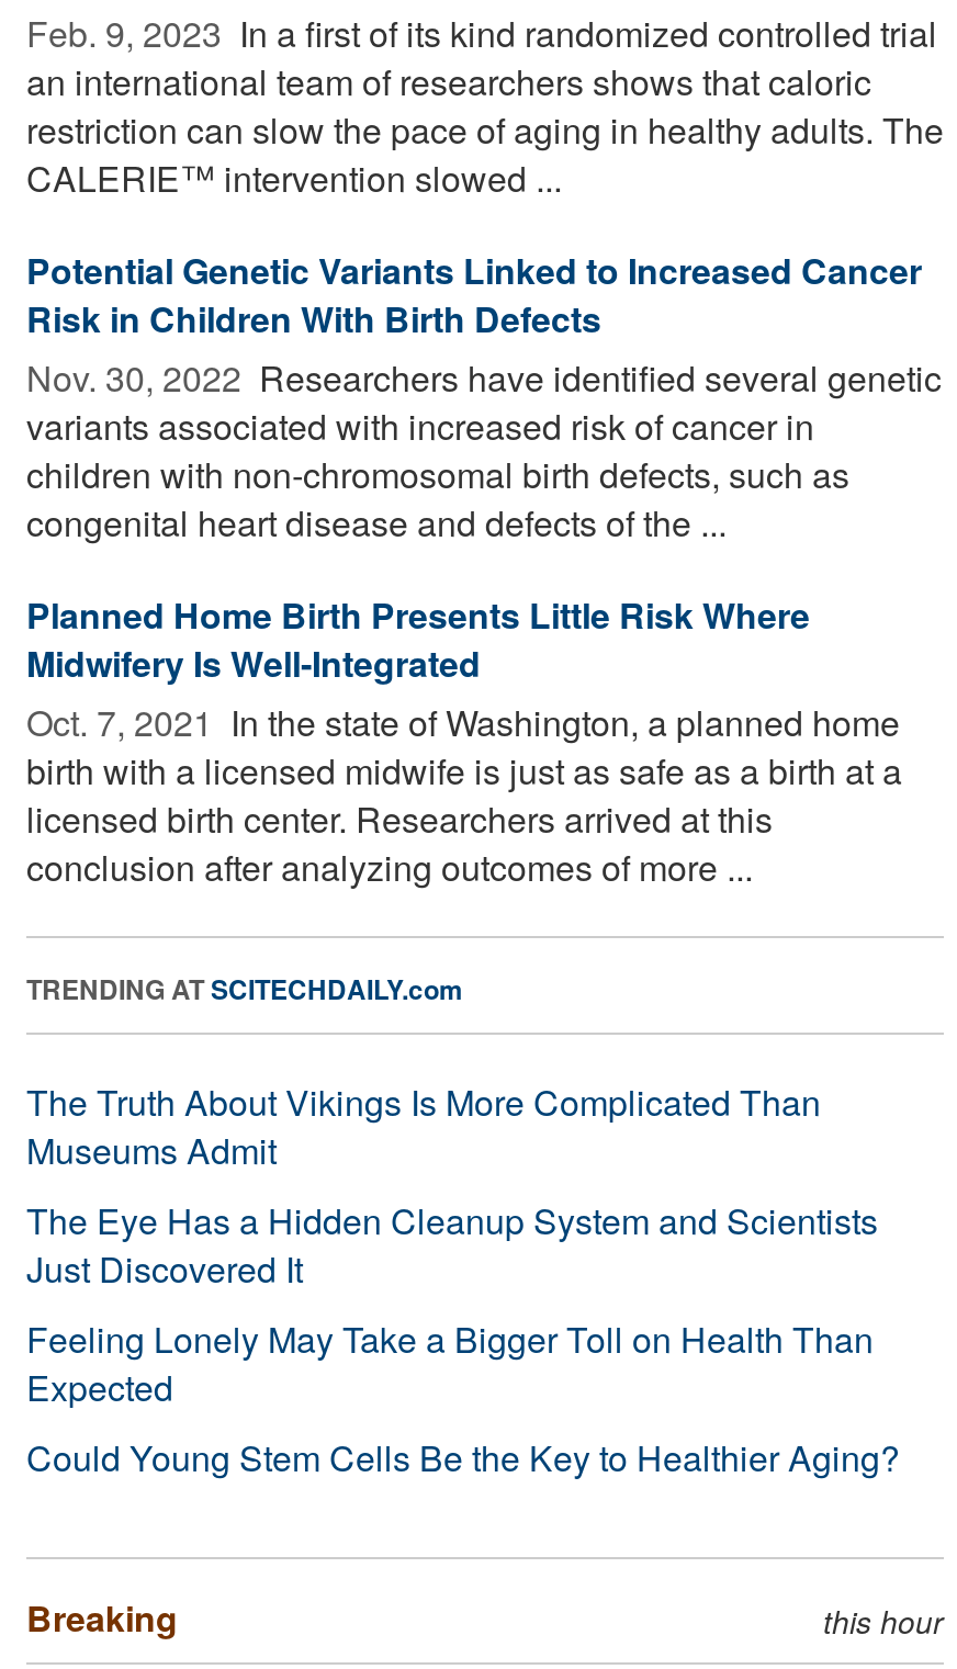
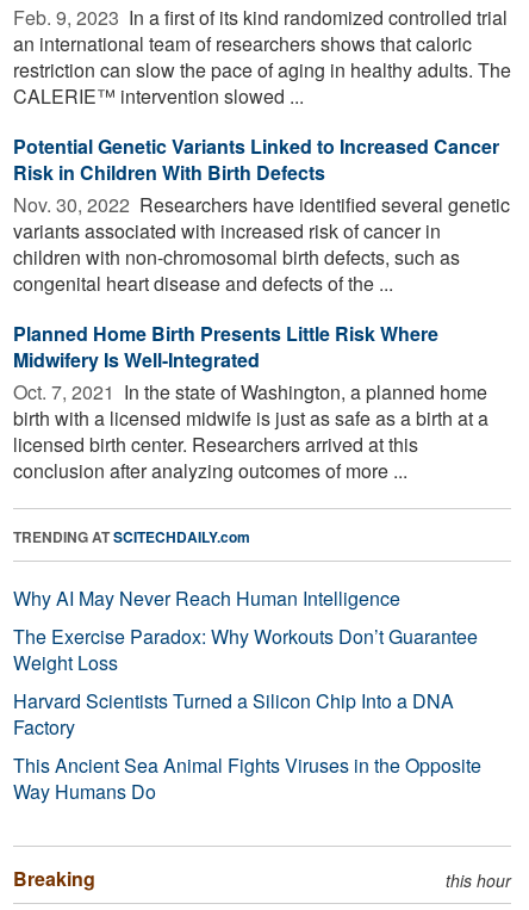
- The Truth About Vikings Is More Complicated Than
- Museums Admit
- The Eye Has a Hidden Cleanup System and Scientists
- Just Discovered It
- Feeling Lonely May Take a Bigger Toll on Health Than
- Expected
- Could Young Stem Cells Be the Key to Healthier Aging?
+ Why AI May Never Reach Human Intelligence
+ The Exercise Paradox: Why Workouts Don’t Guarantee
+ Weight Loss
+ Harvard Scientists Turned a Silicon Chip Into a DNA
+ Factory
+ This Ancient Sea Animal Fights Viruses in the Opposite
+ Way Humans Do
